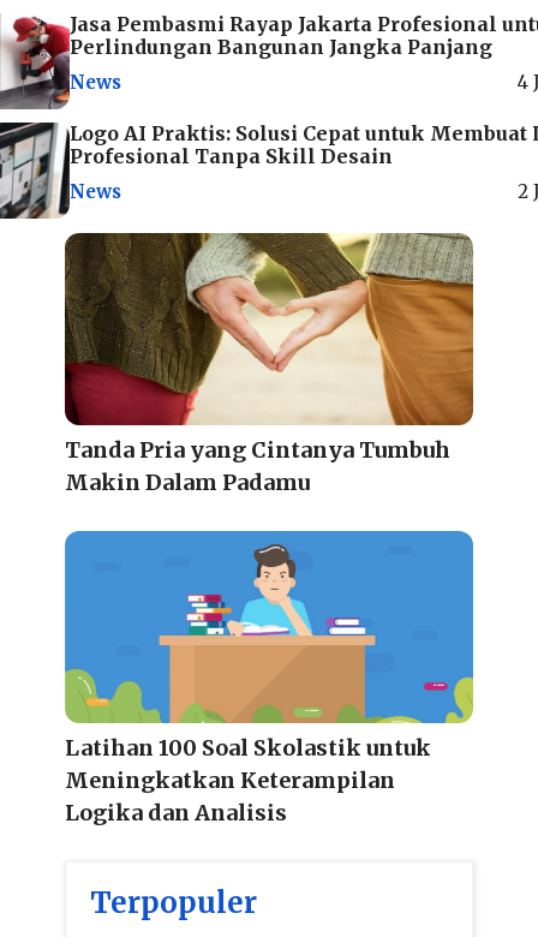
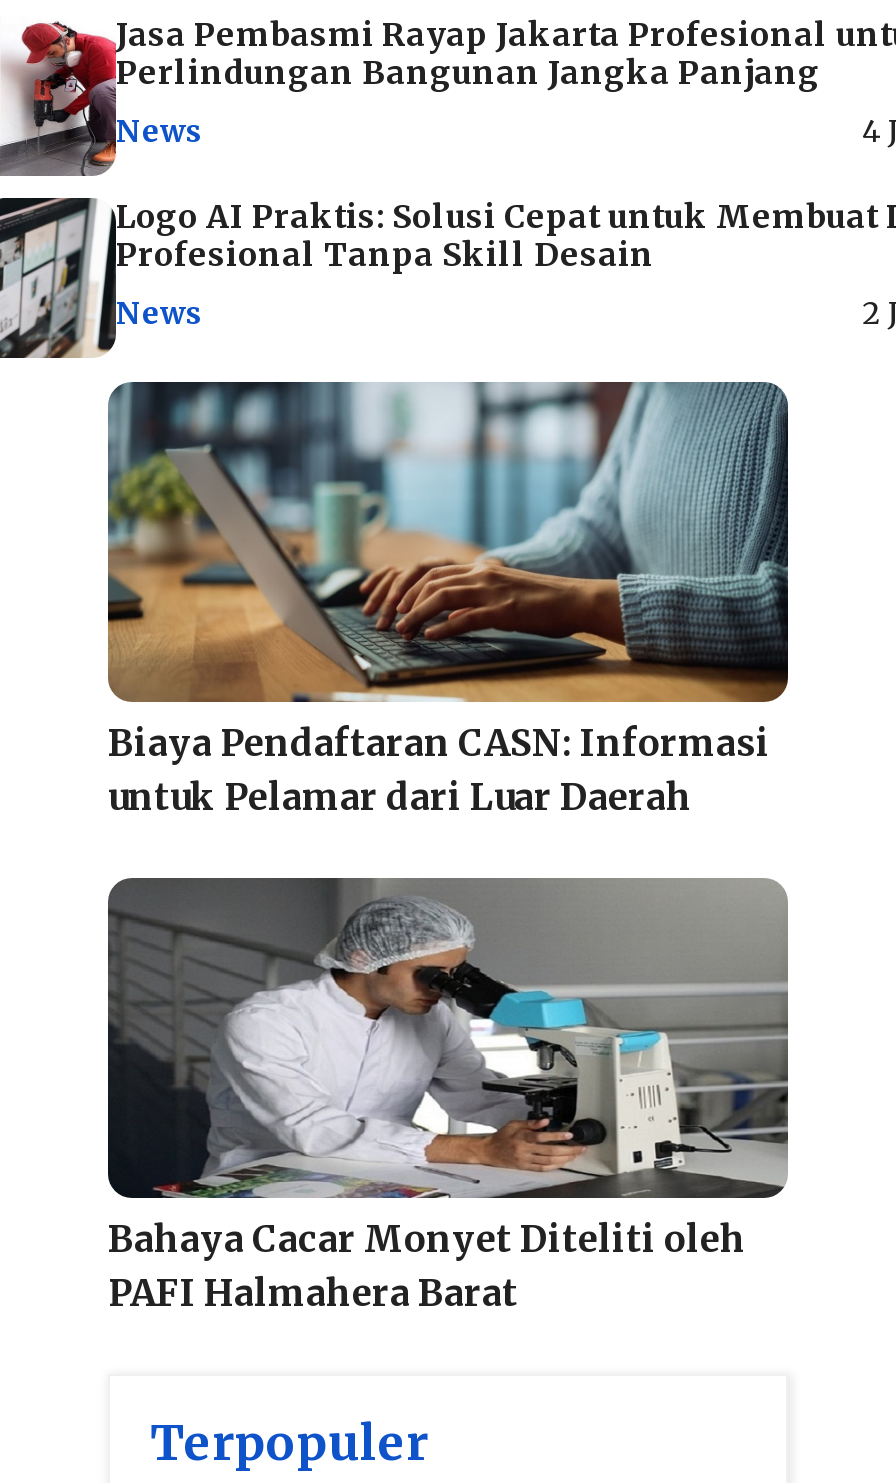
- [image]
- Tanda Pria yang Cintanya Tumbuh
- Makin Dalam Padamu
+ [image]
+ Biaya Pendaftaran CASN: Informasi
+ untuk Pelamar dari Luar Daerah

- [image]
- Latihan 100 Soal Skolastik untuk
- Meningkatkan Keterampilan
- Logika dan Analisis
+ [image]
+ Bahaya Cacar Monyet Diteliti oleh
+ PAFI Halmahera Barat
